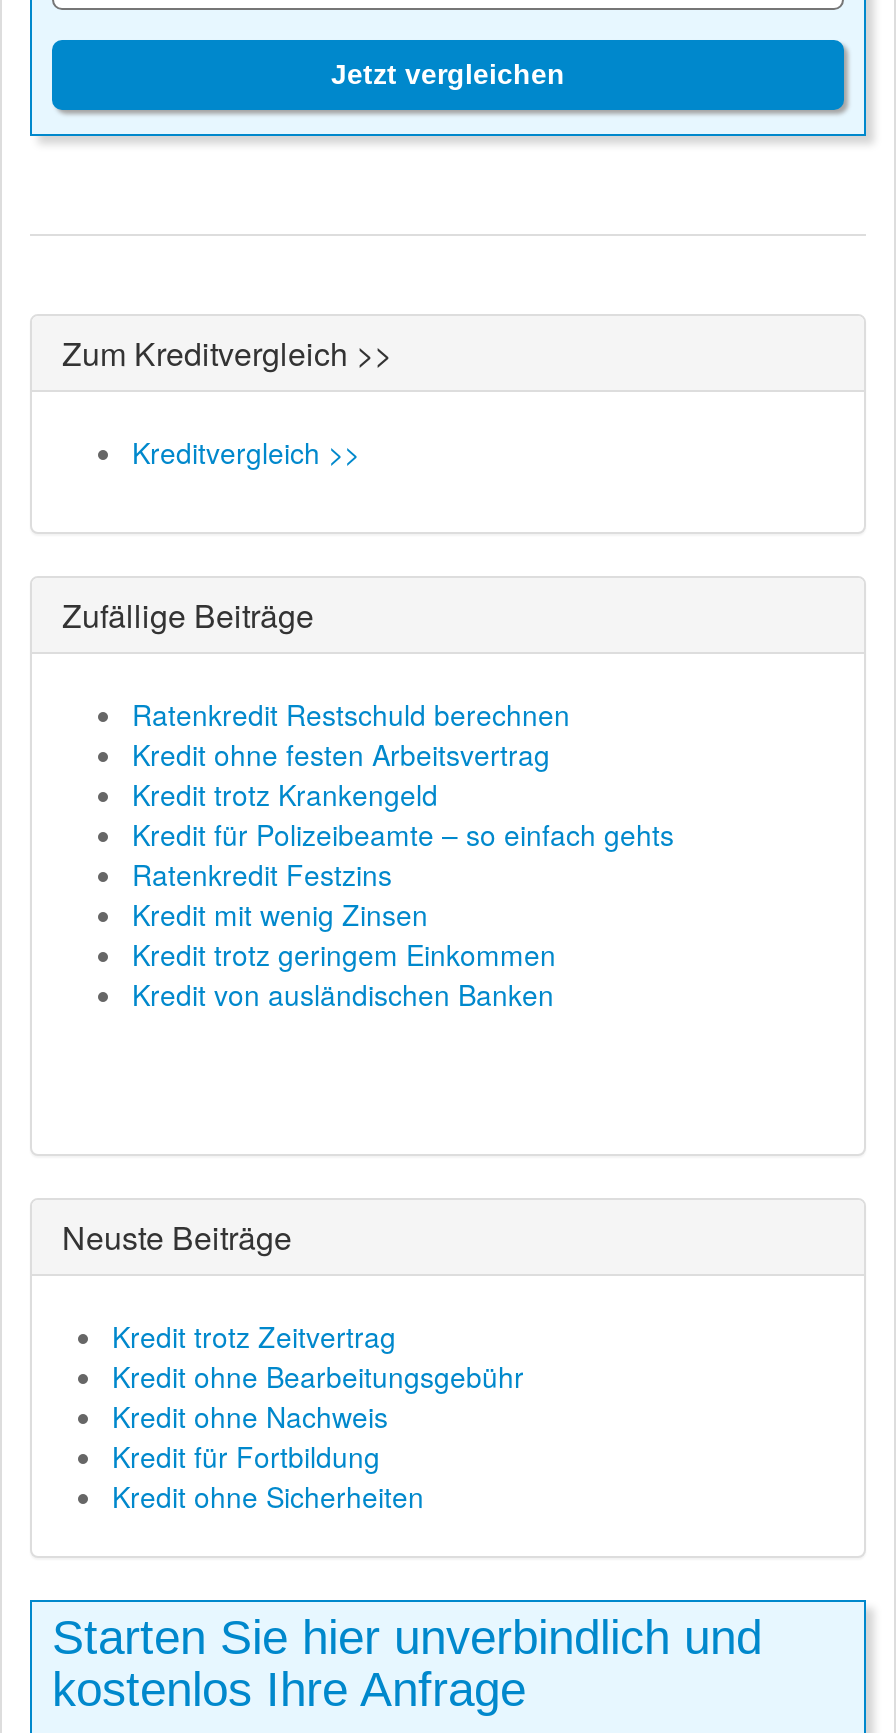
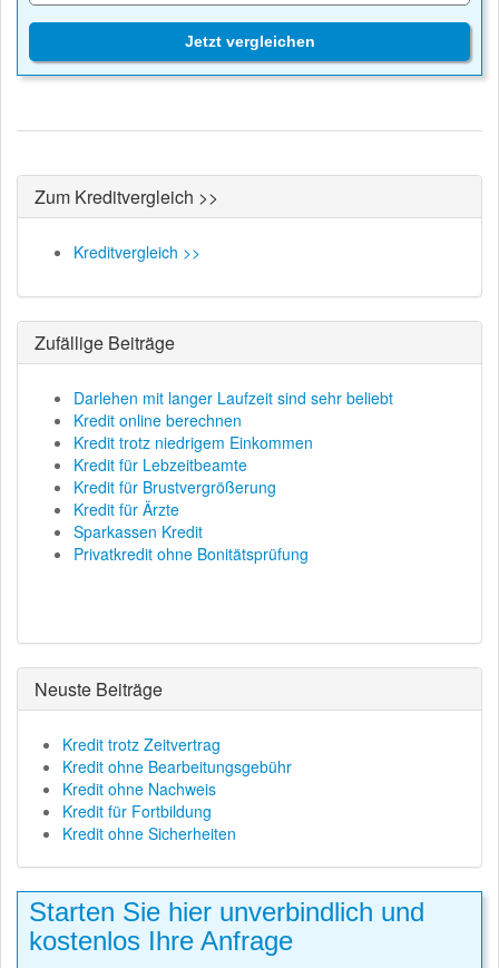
- Ratenkredit Restschuld berechnen
- Kredit ohne festen Arbeitsvertrag
- Kredit trotz Krankengeld
- Kredit für Polizeibeamte – so einfach gehts
- Ratenkredit Festzins
- Kredit mit wenig Zinsen
- Kredit trotz geringem Einkommen
- Kredit von ausländischen Banken
+ Darlehen mit langer Laufzeit sind sehr beliebt
+ Kredit online berechnen
+ Kredit trotz niedrigem Einkommen
+ Kredit für Lebzeitbeamte
+ Kredit für Brustvergrößerung
+ Kredit für Ärzte
+ Sparkassen Kredit
+ Privatkredit ohne Bonitätsprüfung
